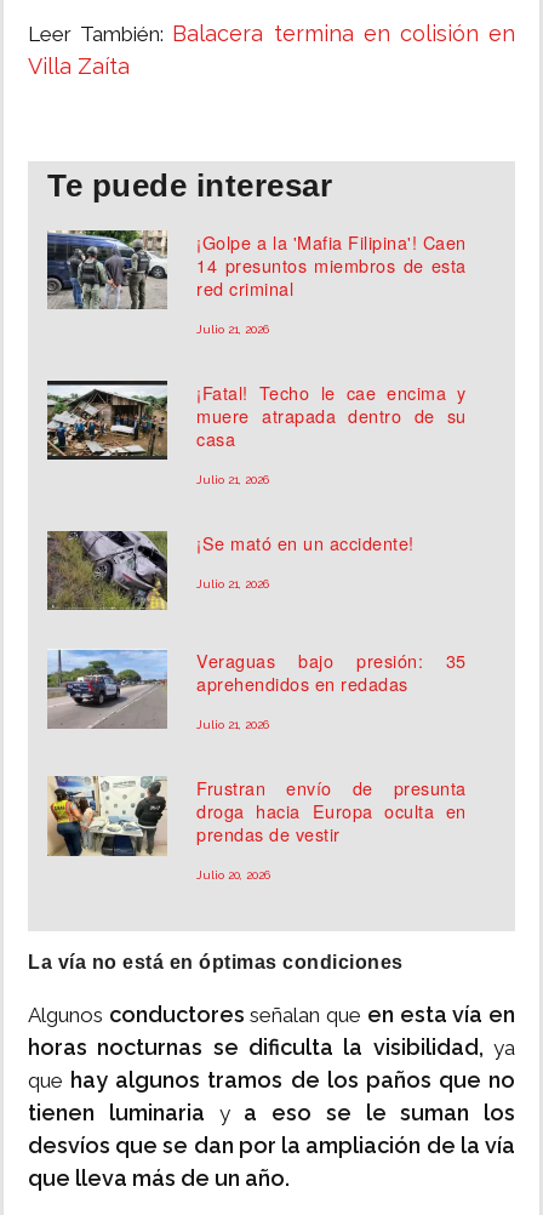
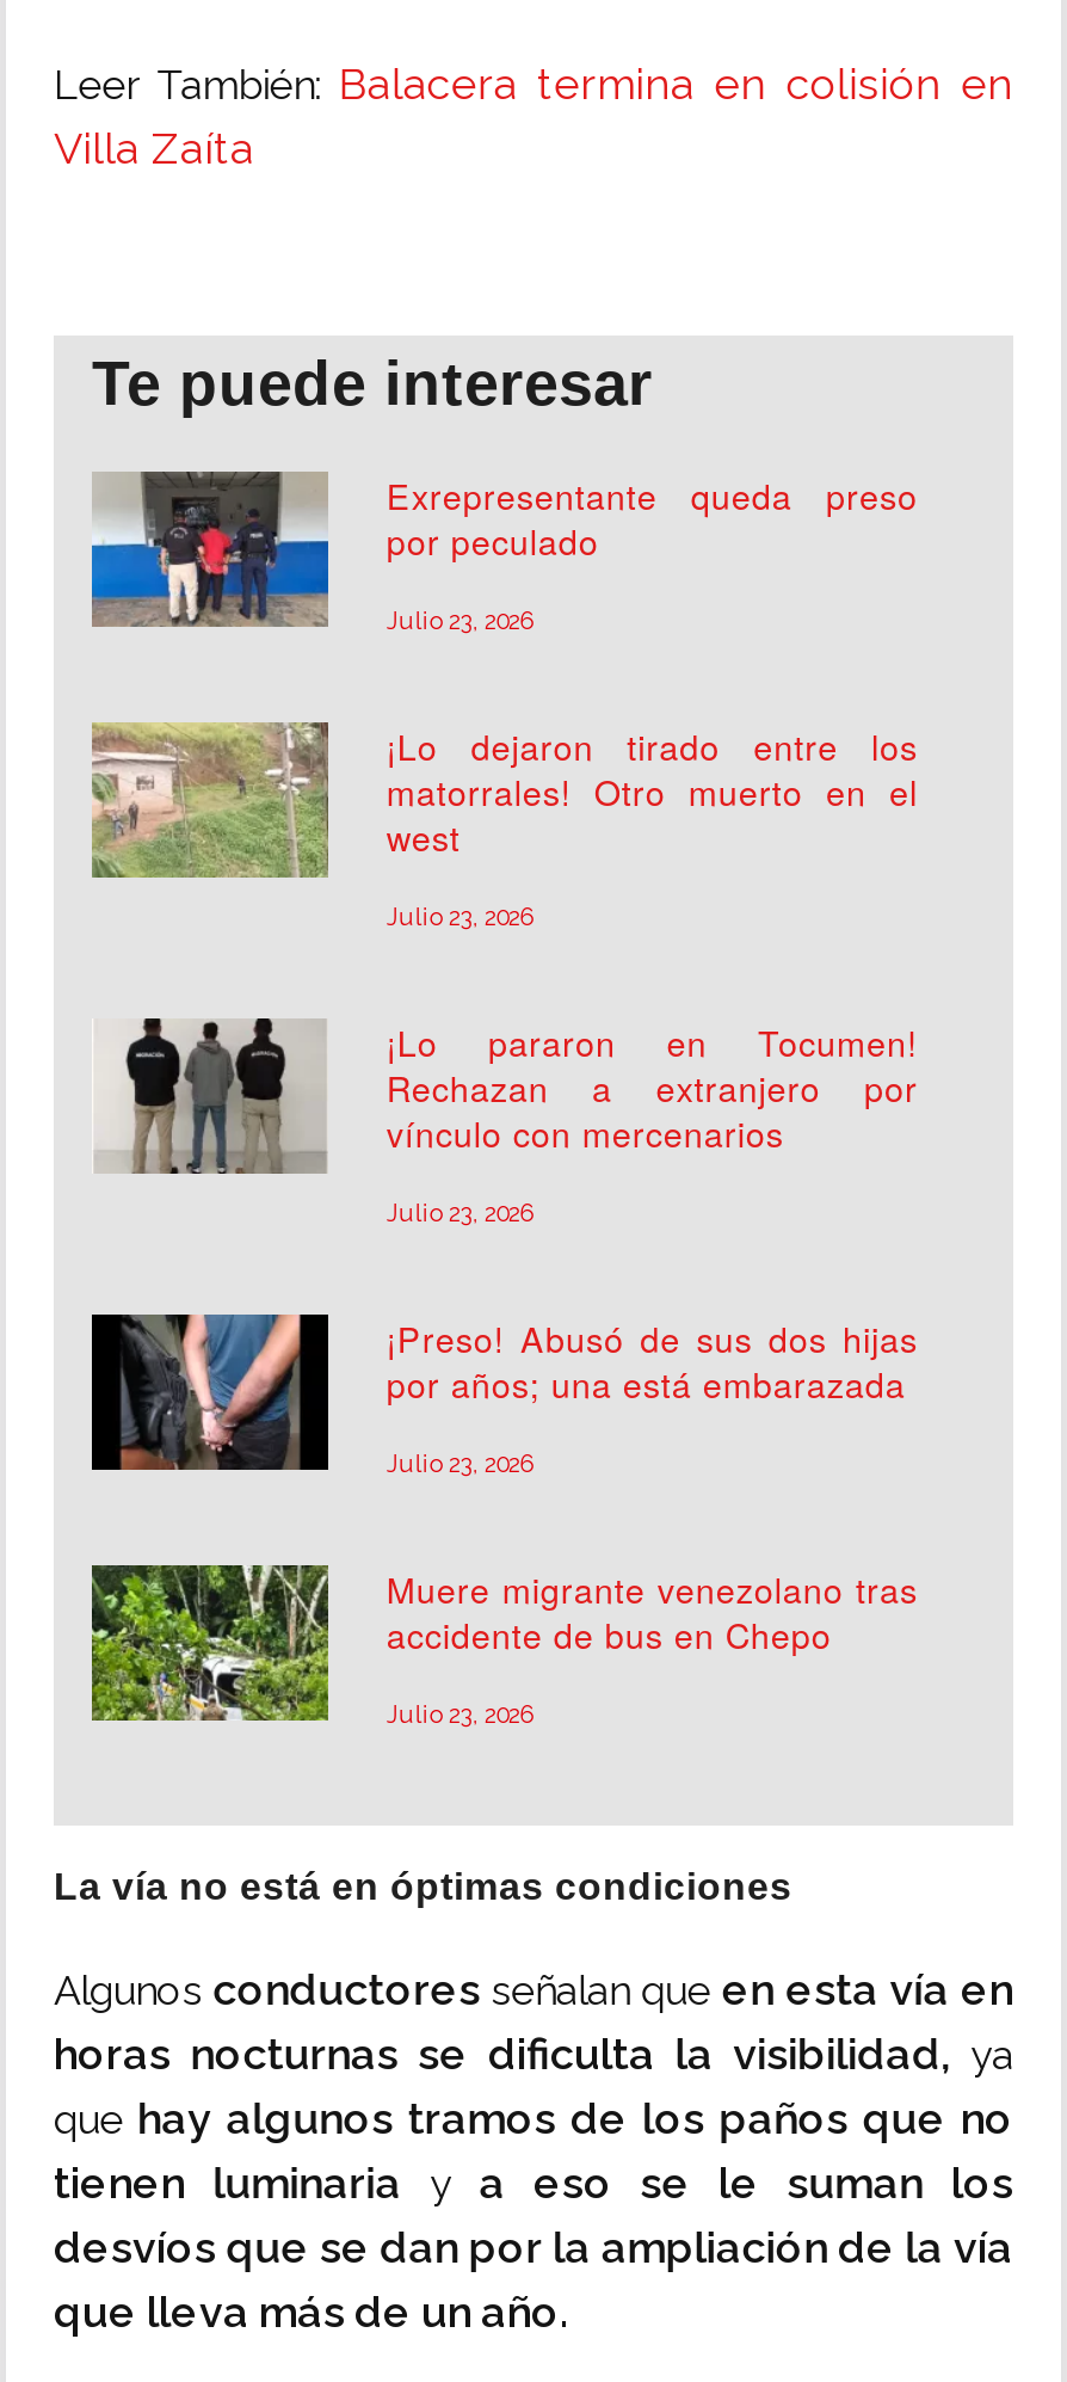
- [image]
- ¡Golpe a la 'Mafia Filipina'! Caen
- 14 presuntos miembros de esta
- red criminal
+ [image]
+ Exrepresentante queda preso
+ por peculado

- Julio 21, 2026
+ Julio 23, 2026

- [image]
- ¡Fatal! Techo le cae encima y
- muere atrapada dentro de su
- casa
+ [image]
+ ¡Lo dejaron tirado entre los
+ matorrales! Otro muerto en el
+ west

- Julio 21, 2026
+ Julio 23, 2026

- [image]
- ¡Se mató en un accidente!
+ [image]
+ ¡Lo pararon en Tocumen!
+ Rechazan a extranjero por
+ vínculo con mercenarios

- Julio 21, 2026
+ Julio 23, 2026

- [image]
- Veraguas bajo presión: 35
- aprehendidos en redadas
+ [image]
+ ¡Preso! Abusó de sus dos hijas
+ por años; una está embarazada

- Julio 21, 2026
+ Julio 23, 2026

- [image]
- Frustran envío de presunta
- droga hacia Europa oculta en
- prendas de vestir
+ [image]
+ Muere migrante venezolano tras
+ accidente de bus en Chepo

- Julio 20, 2026
+ Julio 23, 2026
